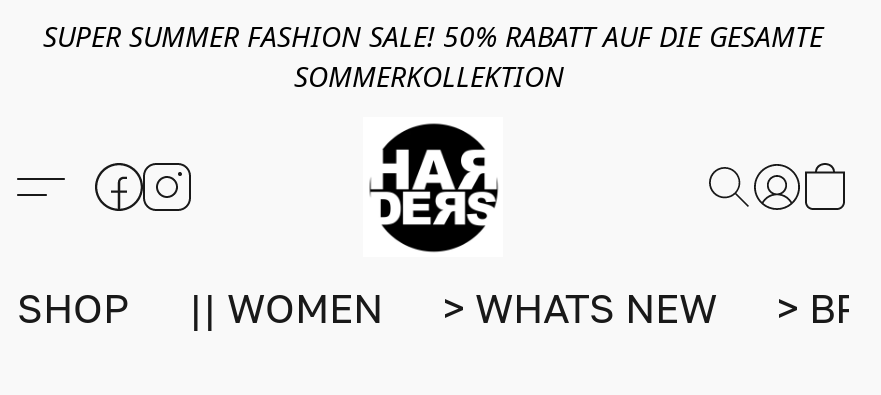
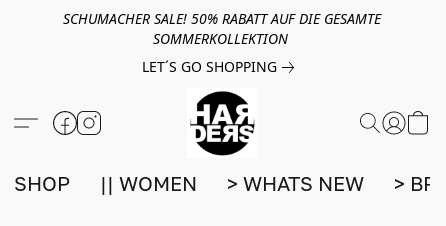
- SUPER SUMMER FASHION SALE! 50% RABATT AUF DIE GESAMTE
+ SCHUMACHER SALE! 50% RABATT AUF DIE GESAMTE

+ LET´S GO SHOPPING
